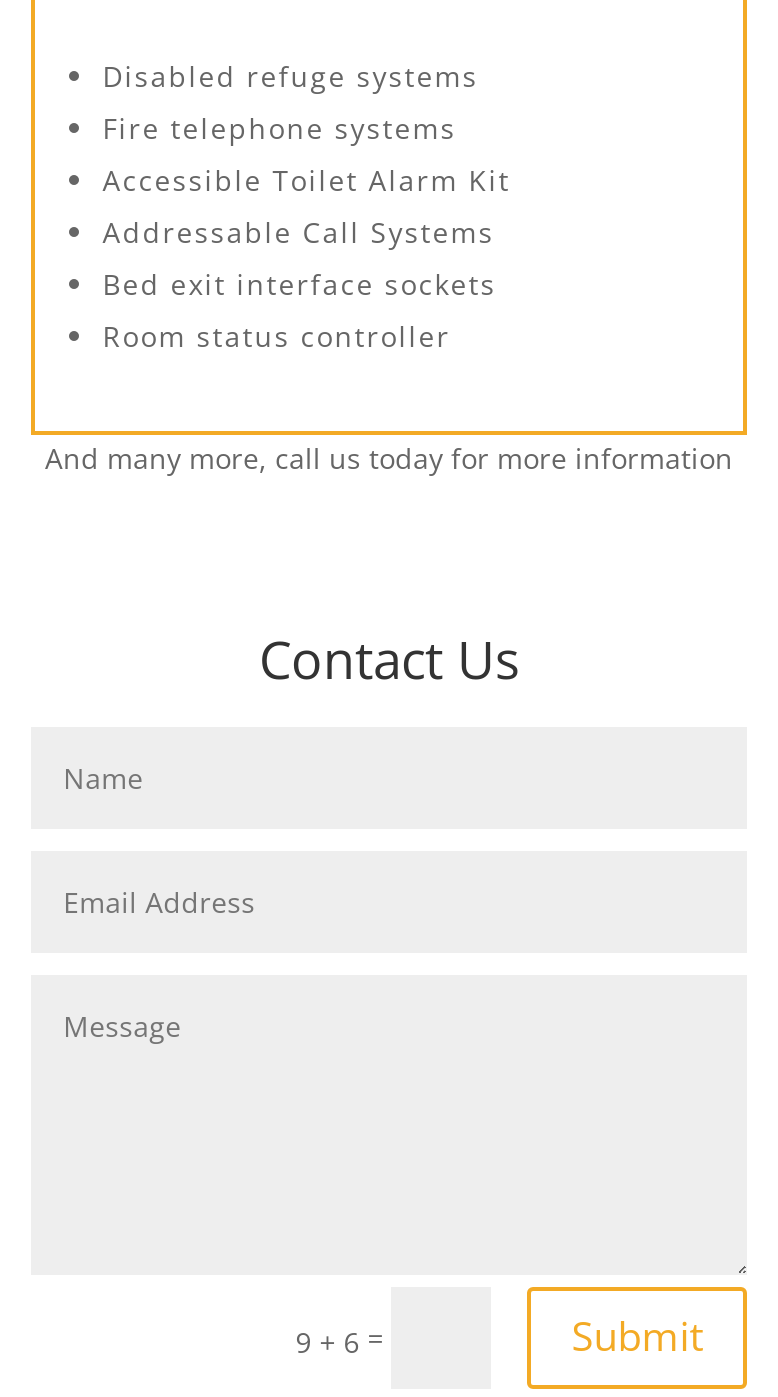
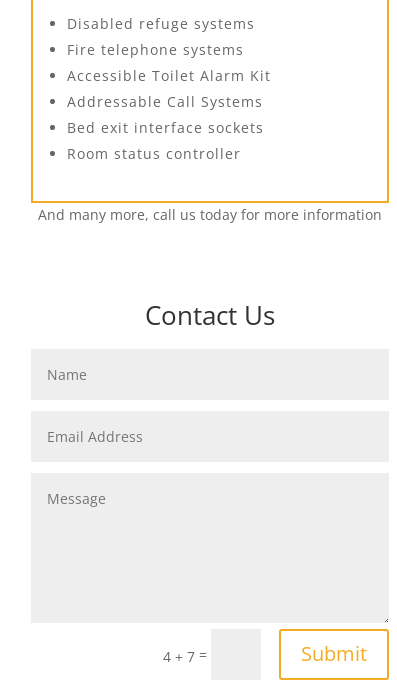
- 9 + 6 =
+ 4 + 7 =
